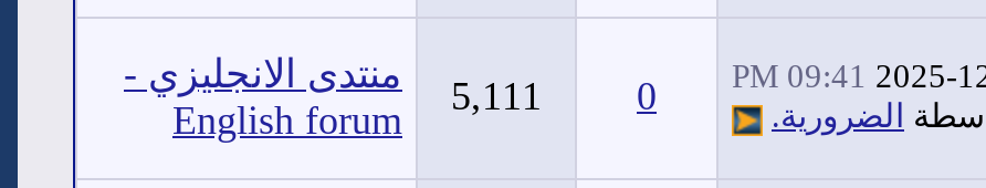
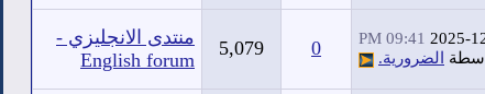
- 5,111 منتدى الانجليزي -
+ 5,079 منتدى الانجليزي -
